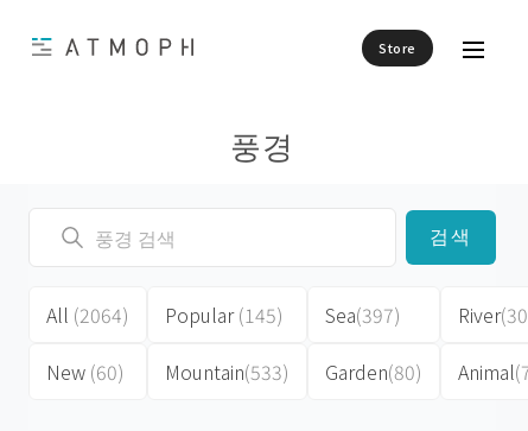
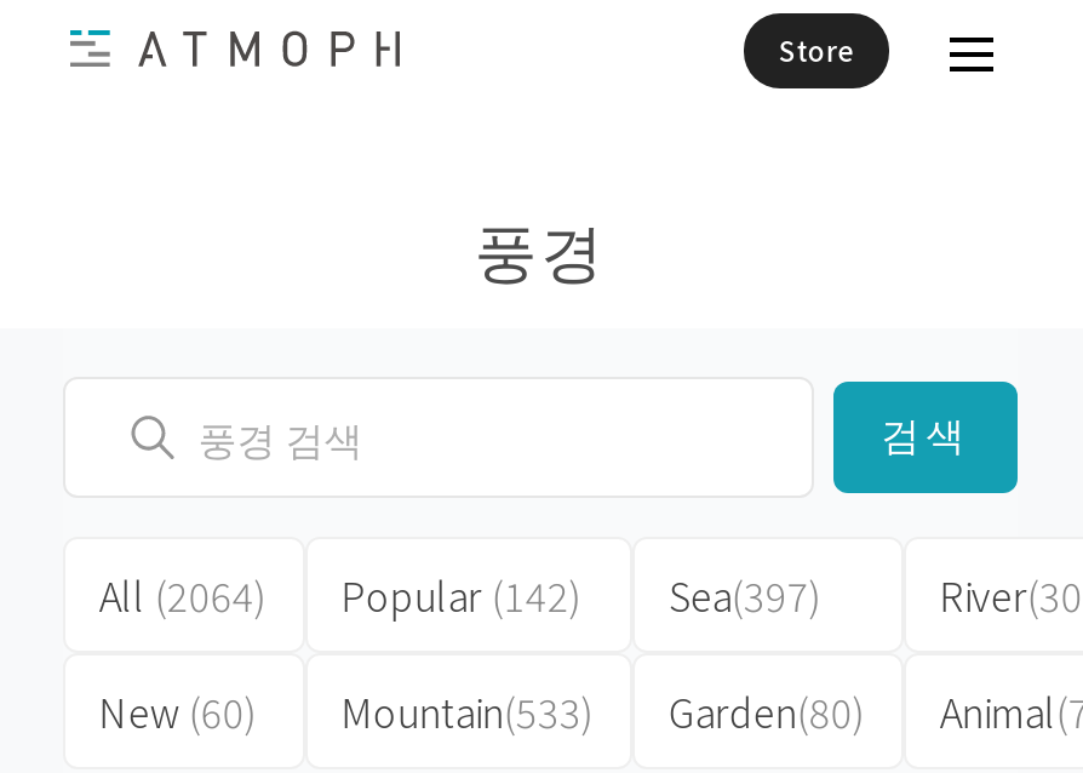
- Popular (145)
+ Popular (142)
